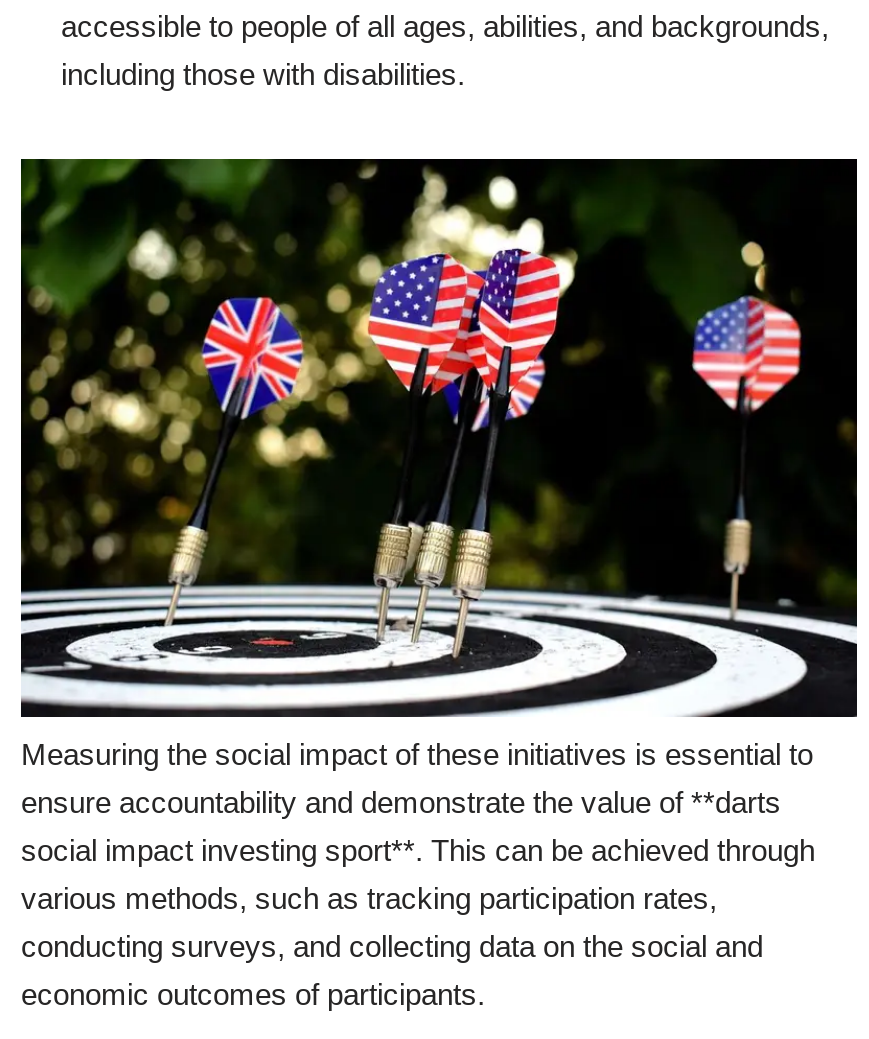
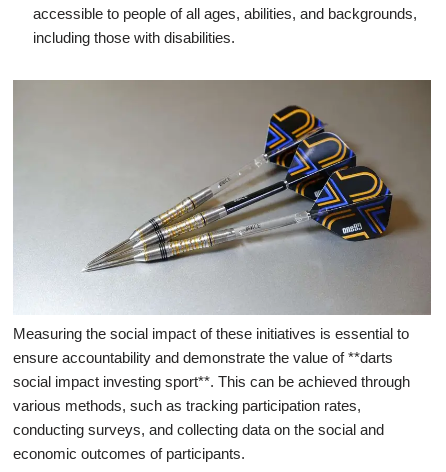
- [image]
+ [image]
